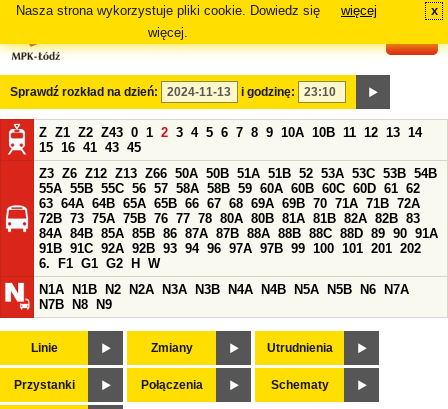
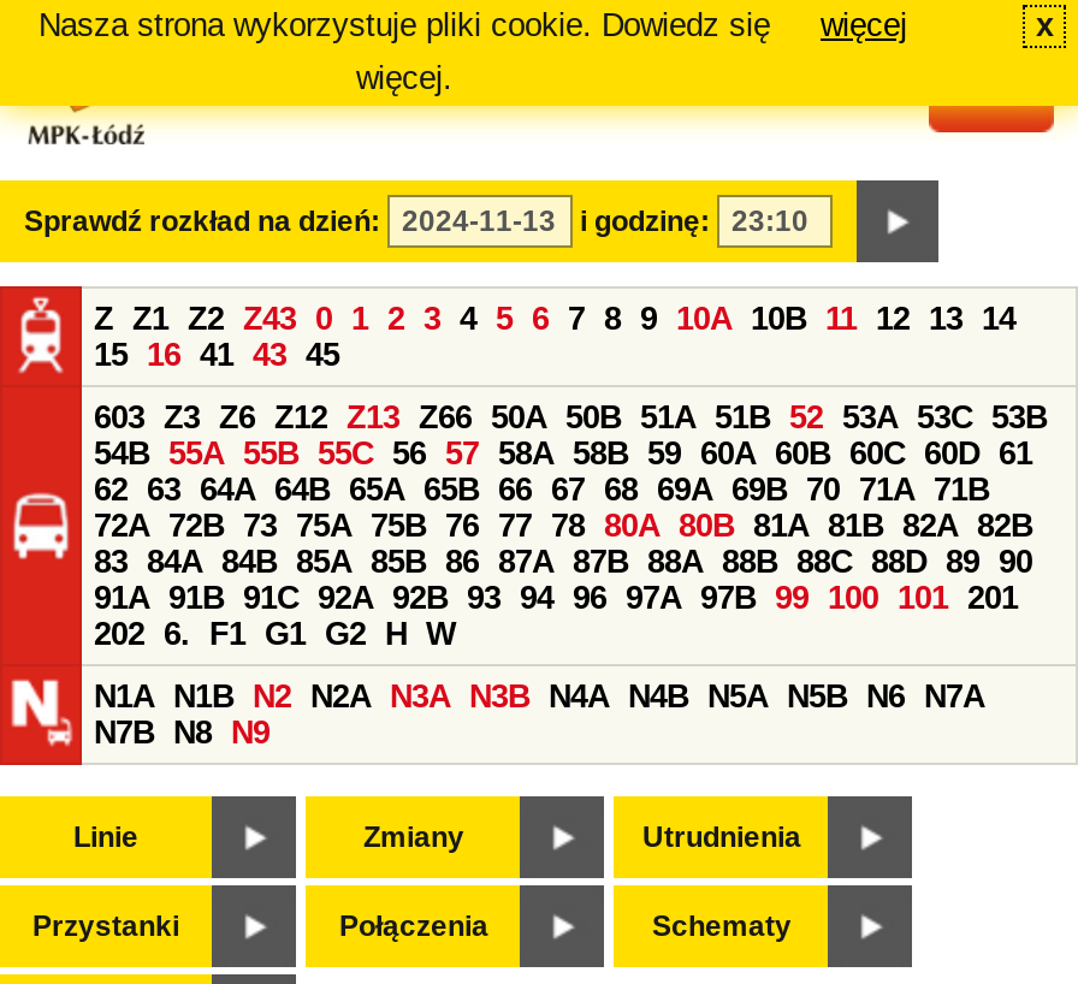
- Z3 Z6 Z12 Z13 Z66 50A 50B 51A 51B 52 53A 53C 53B 54B
- 55A 55B 55C 56 57 58A 58B 59 60A 60B 60C 60D 61 62
- 63 64A 64B 65A 65B 66 67 68 69A 69B 70 71A 71B 72A
- 72B 73 75A 75B 76 77 78 80A 80B 81A 81B 82A 82B 83
- 84A 84B 85A 85B 86 87A 87B 88A 88B 88C 88D 89 90 91A
- 91B 91C 92A 92B 93 94 96 97A 97B 99 100 101 201 202
- 6. F1 G1 G2 H W
+ 603 Z3 Z6 Z12 Z13 Z66 50A 50B 51A 51B 52 53A 53C 53B
+ 54B 55A 55B 55C 56 57 58A 58B 59 60A 60B 60C 60D 61
+ 62 63 64A 64B 65A 65B 66 67 68 69A 69B 70 71A 71B
+ 72A 72B 73 75A 75B 76 77 78 80A 80B 81A 81B 82A 82B
+ 83 84A 84B 85A 85B 86 87A 87B 88A 88B 88C 88D 89 90
+ 91A 91B 91C 92A 92B 93 94 96 97A 97B 99 100 101 201
+ 202 6. F1 G1 G2 H W
